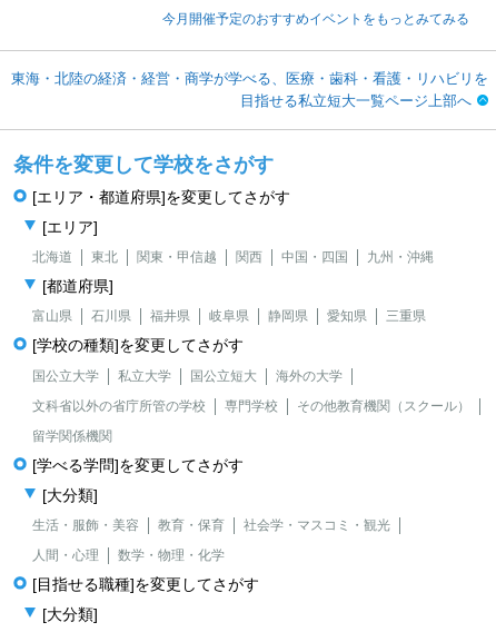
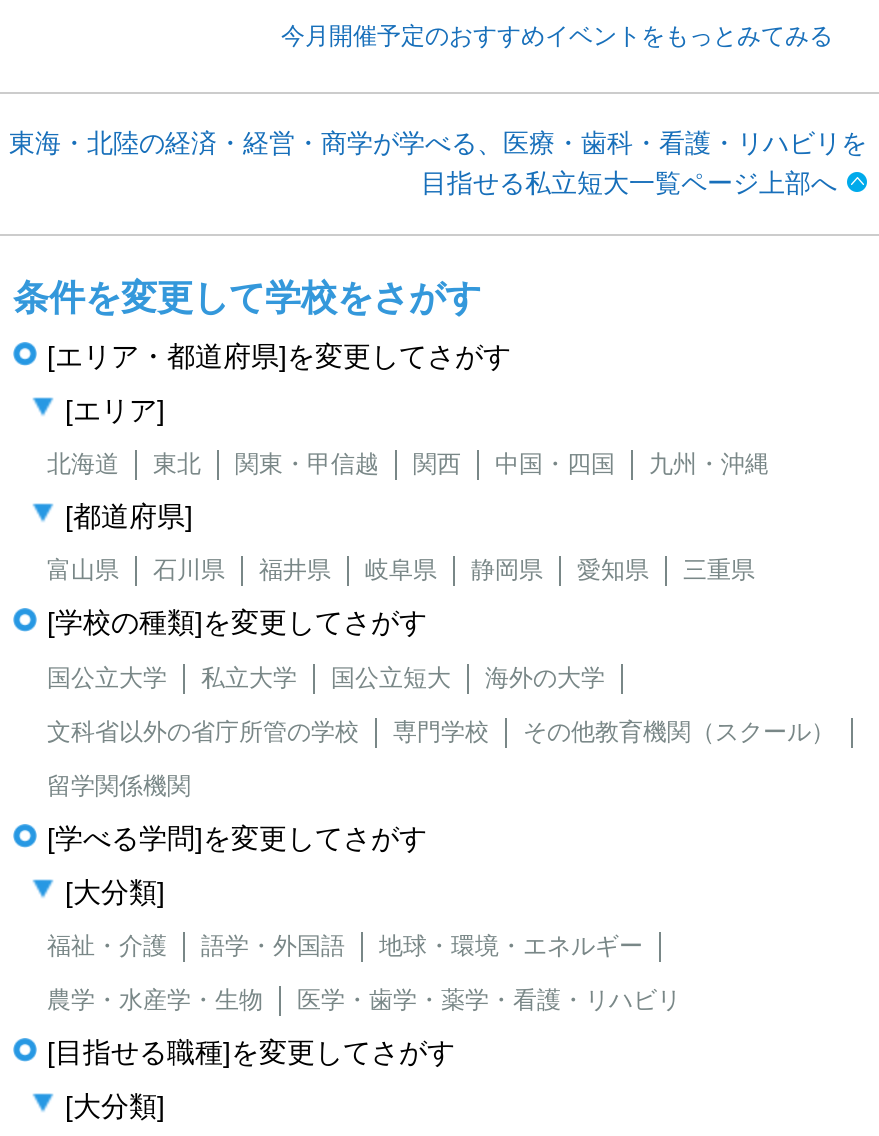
- 生活・服飾・美容
- 教育・保育
- 社会学・マスコミ・観光
+ 福祉・介護
+ 語学・外国語
+ 地球・環境・エネルギー

- 人間・心理
- 数学・物理・化学
+ 農学・水産学・生物
+ 医学・歯学・薬学・看護・リハビリ
